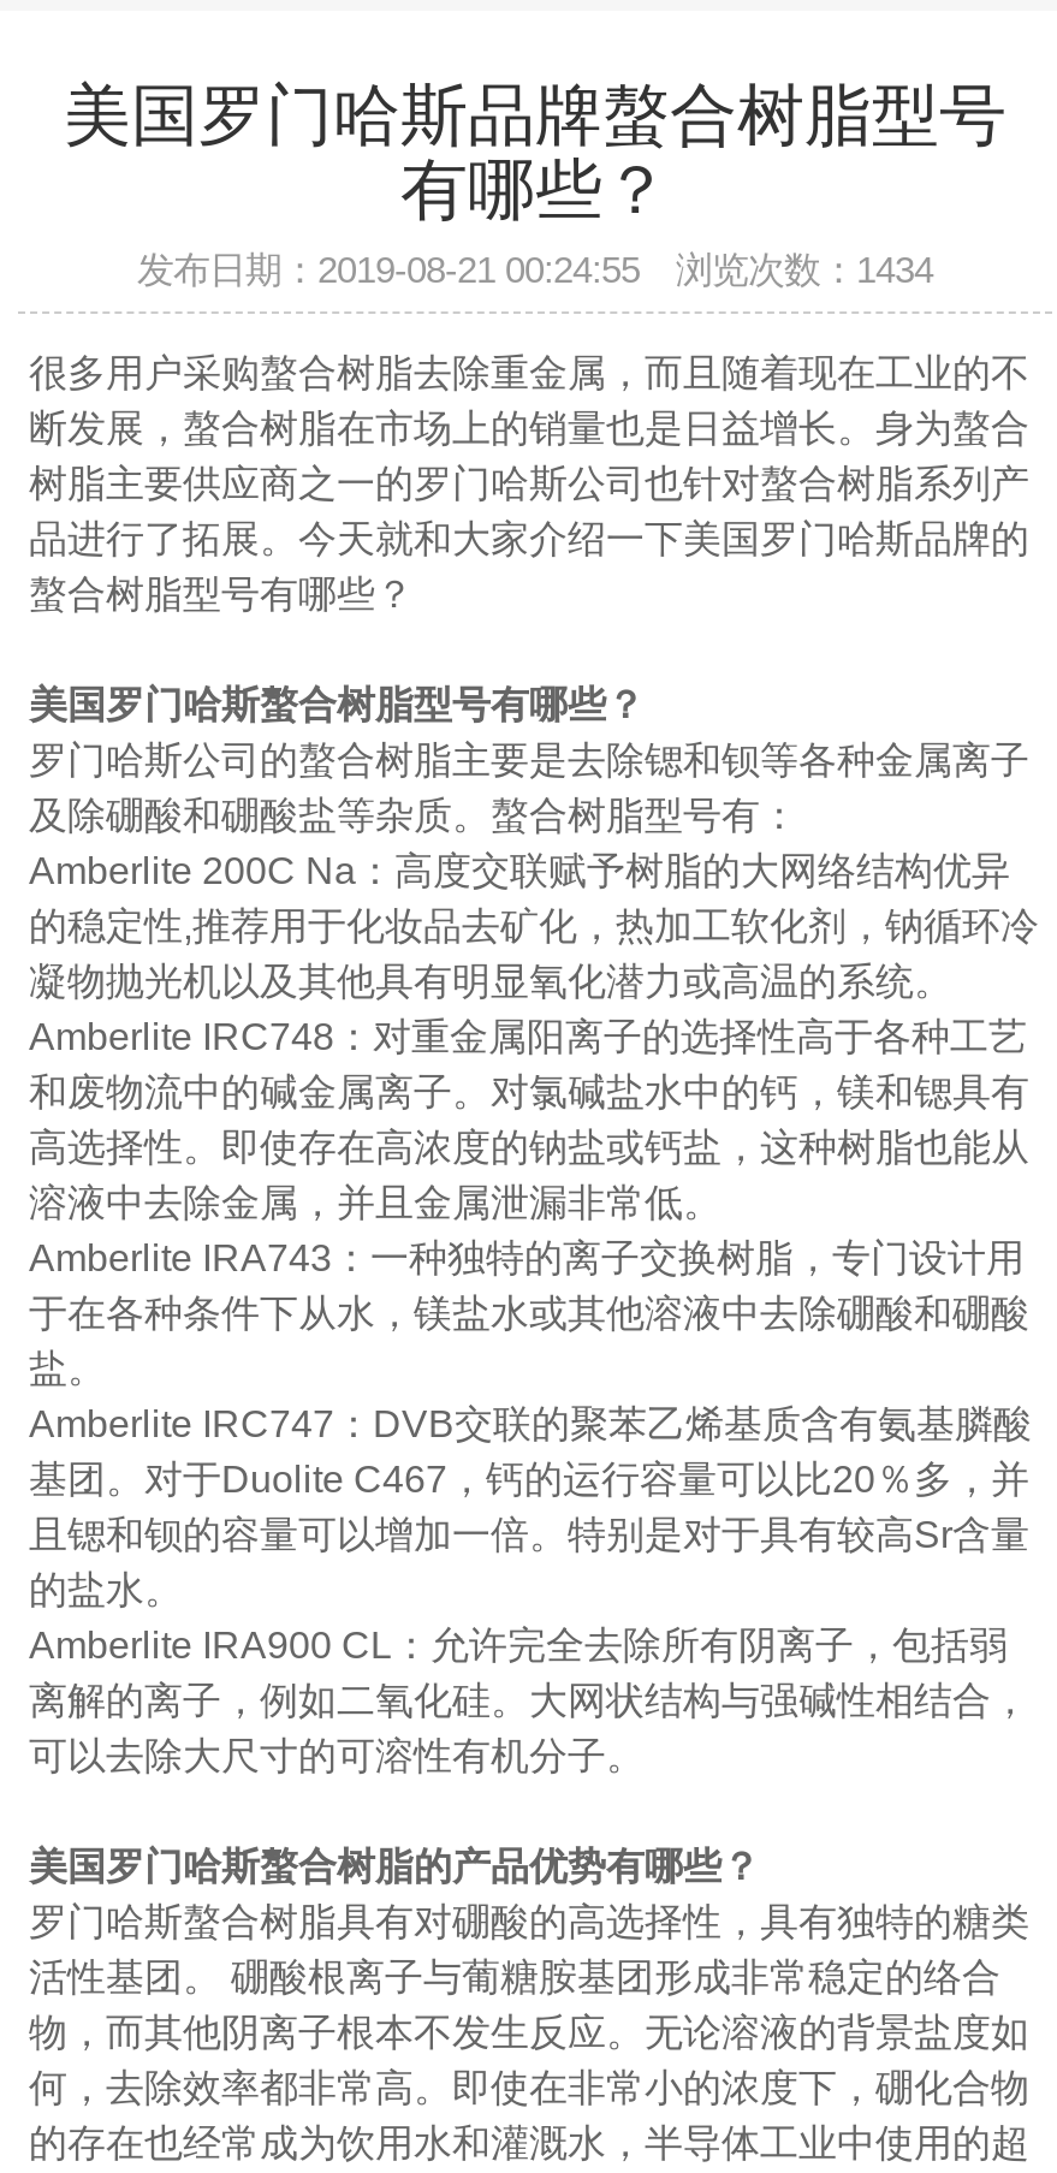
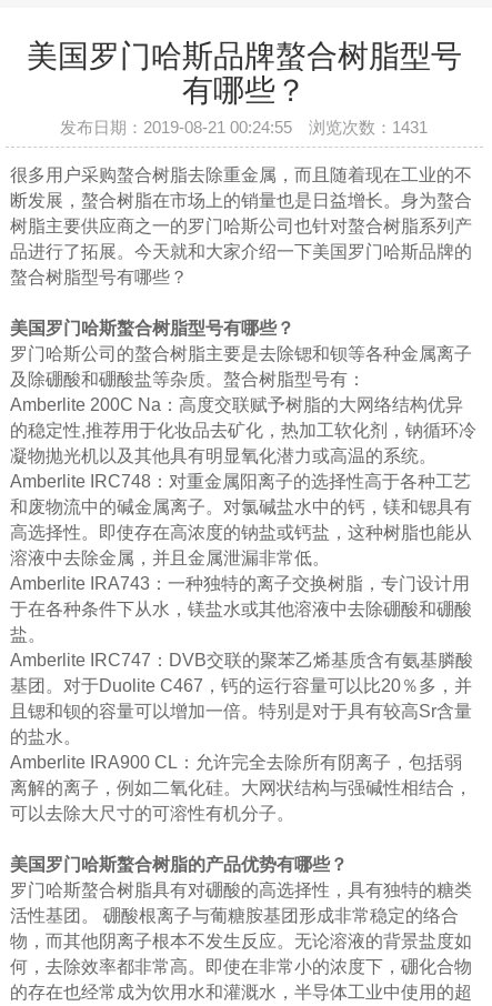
- 发布日期：2019-08-21 00:24:55 浏览次数：1434
+ 发布日期：2019-08-21 00:24:55 浏览次数：1431
